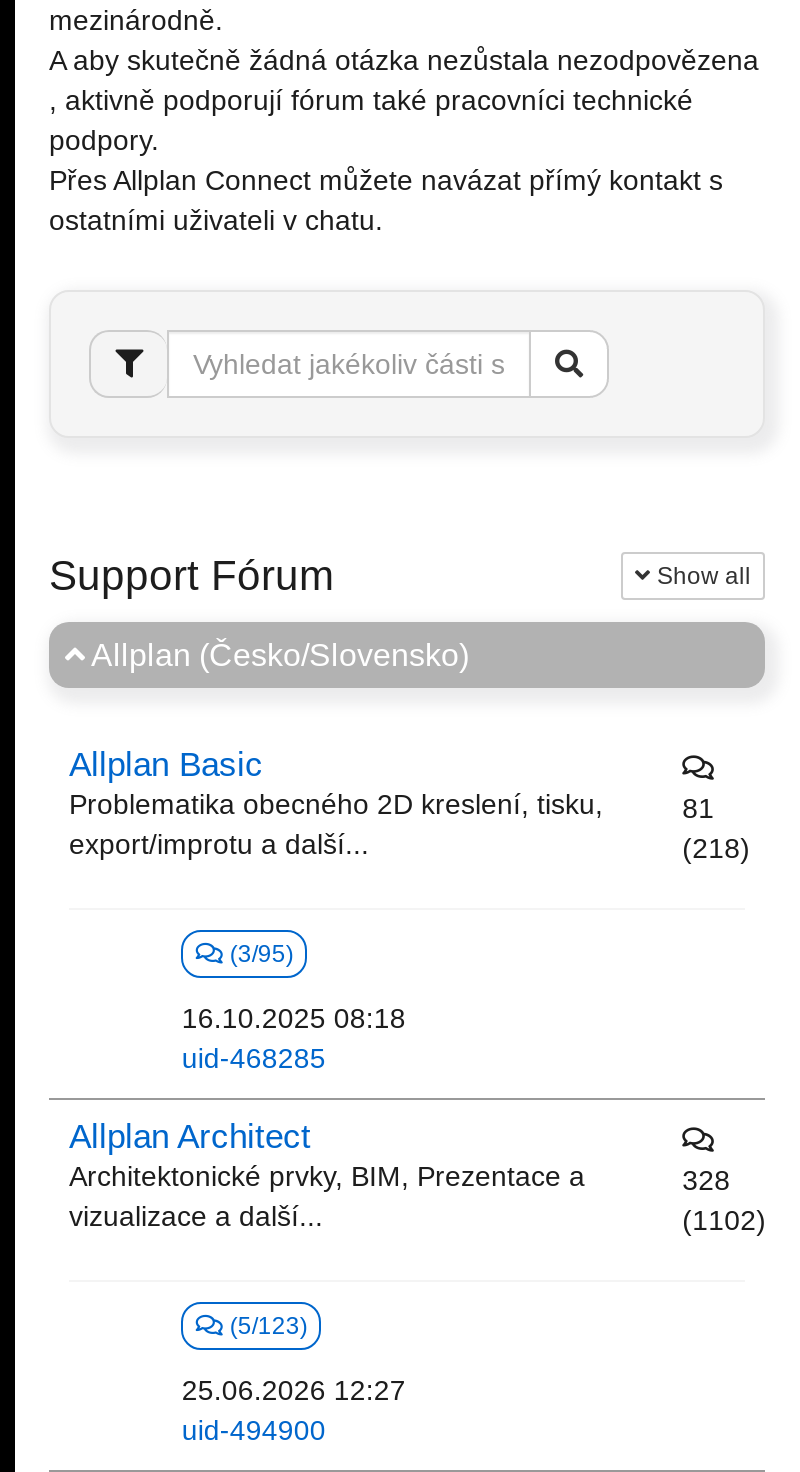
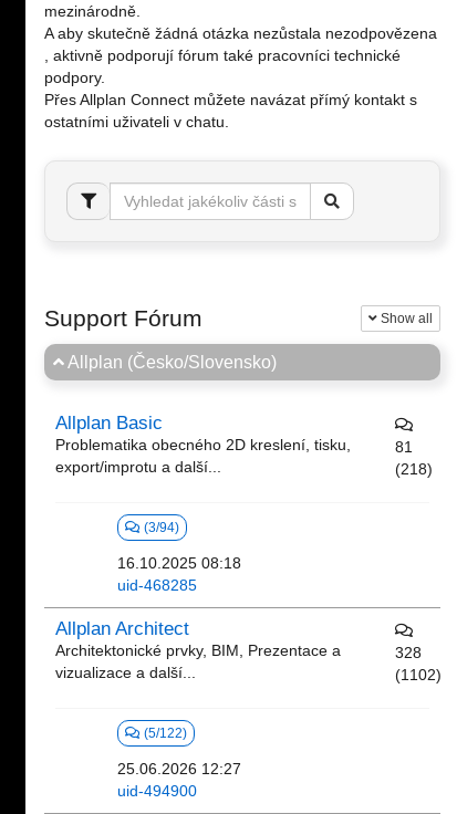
- (3/95)
+ (3/94)

- (5/123)
+ (5/122)
